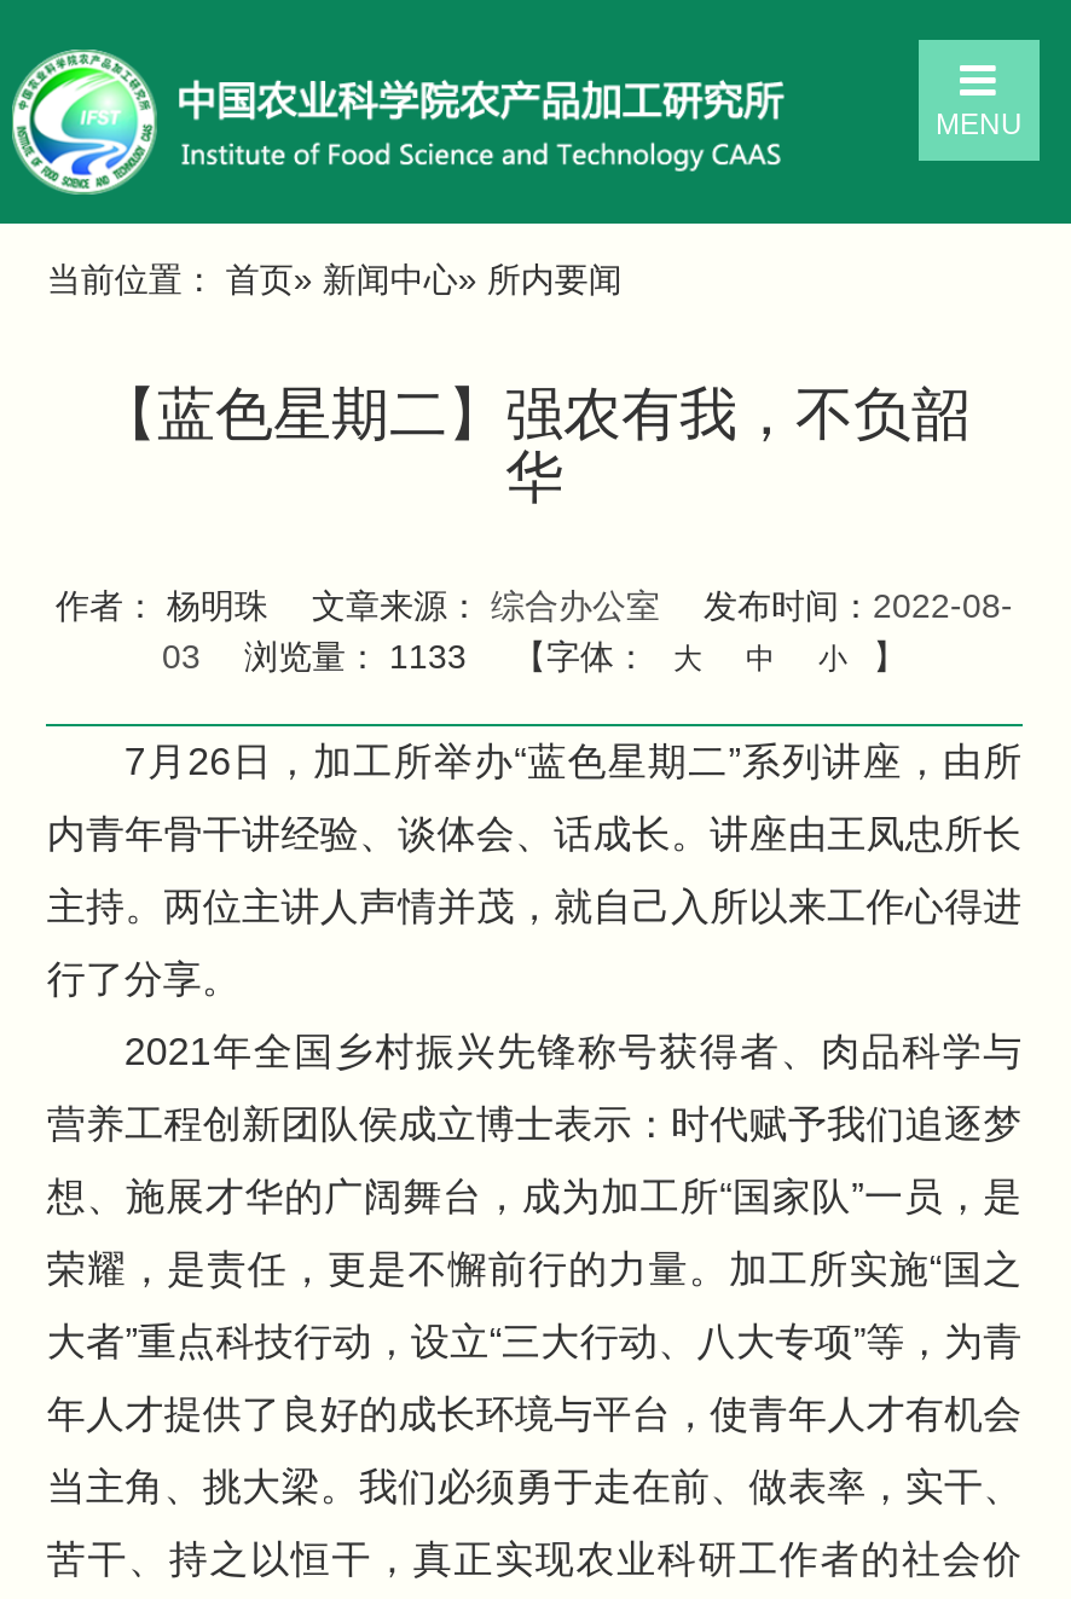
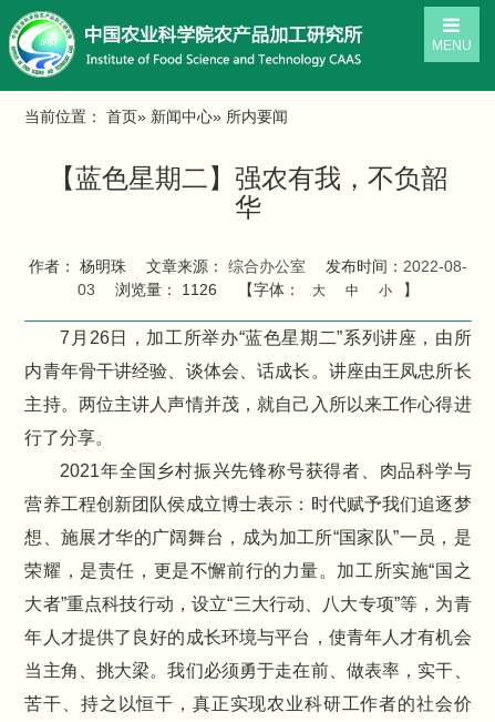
- 浏览量：1133
+ 浏览量：1126
